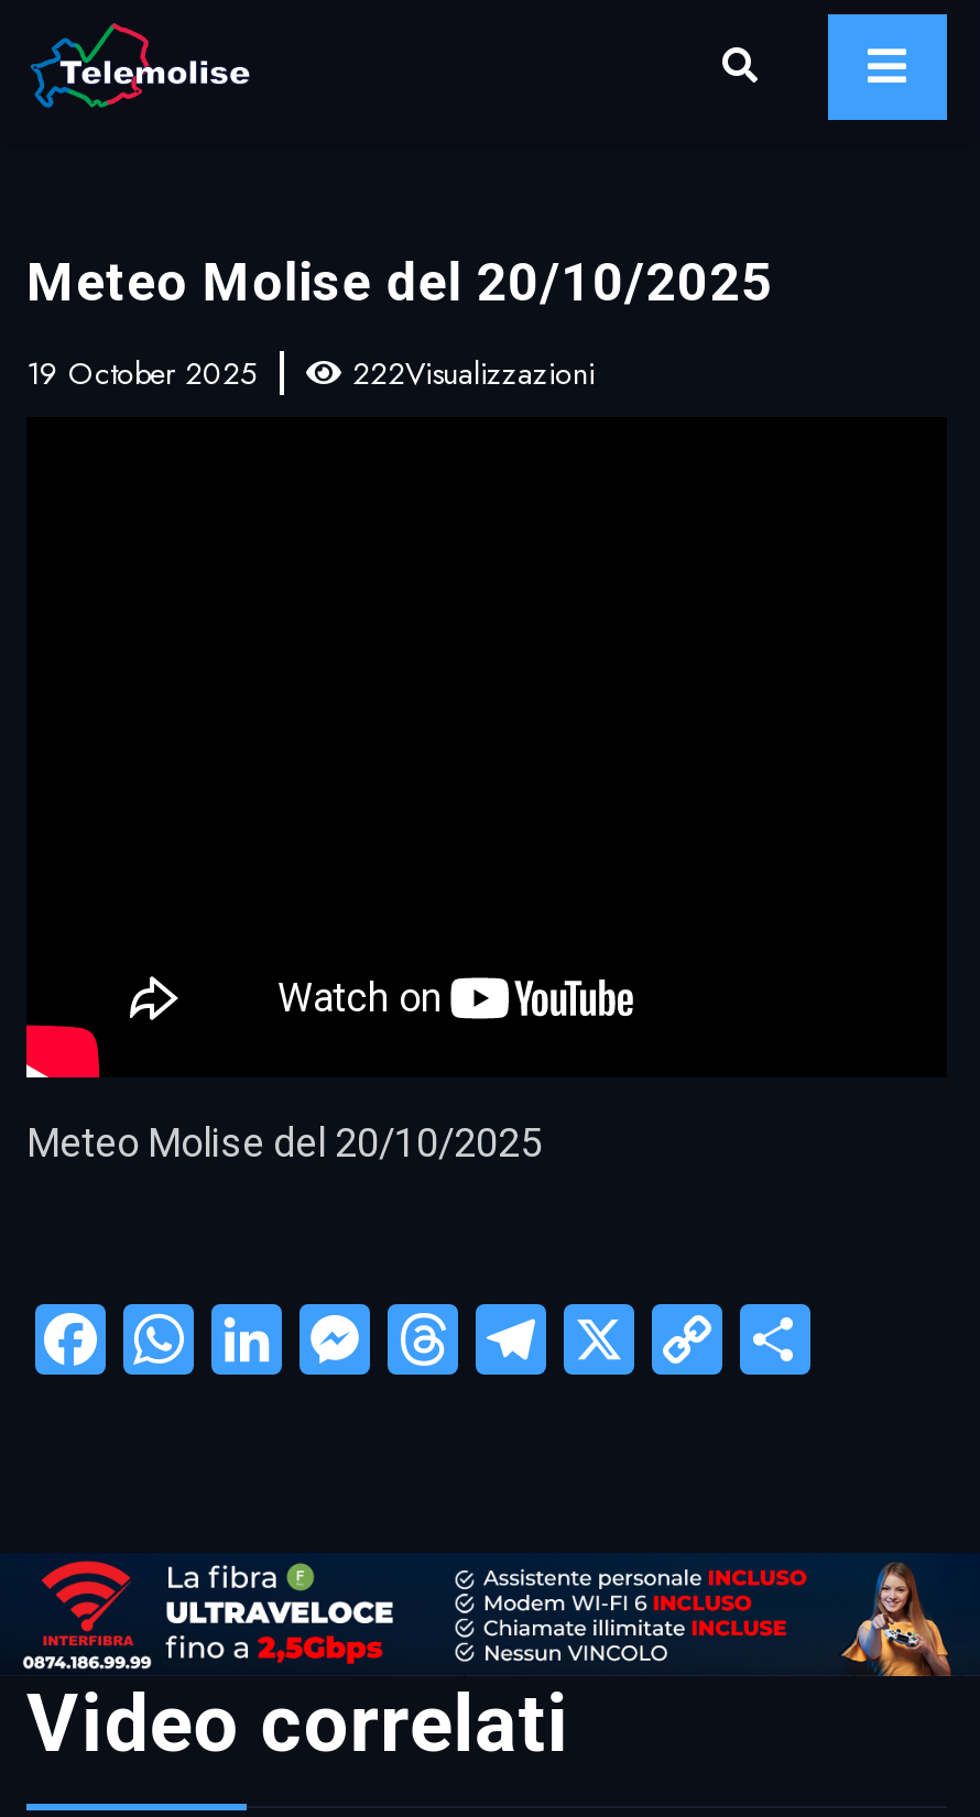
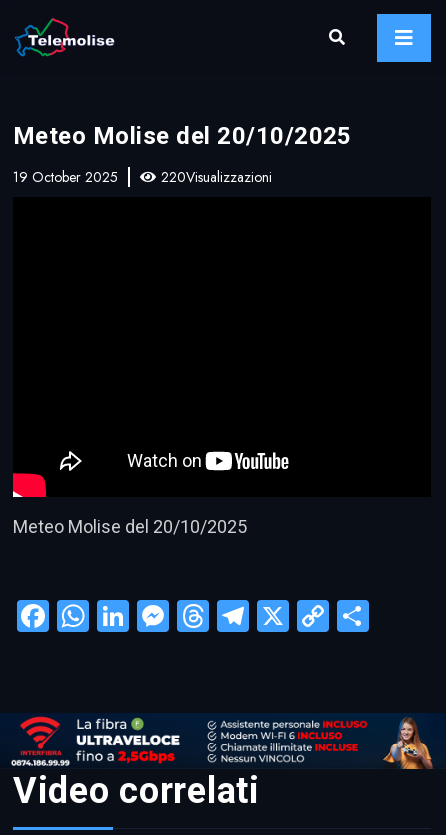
- 222Visualizzazioni
+ 220Visualizzazioni
